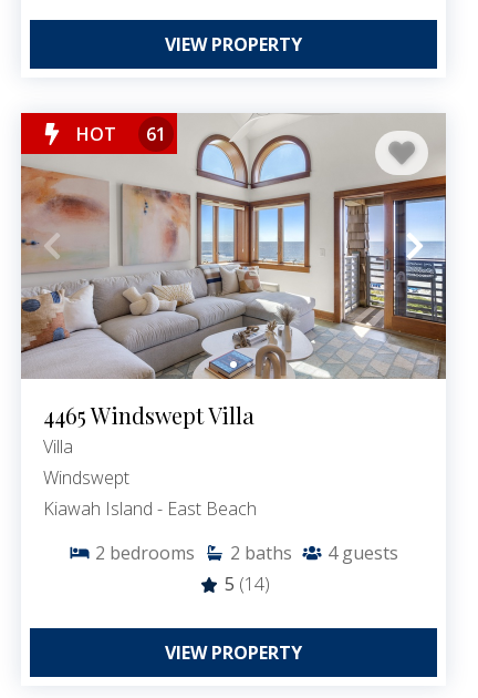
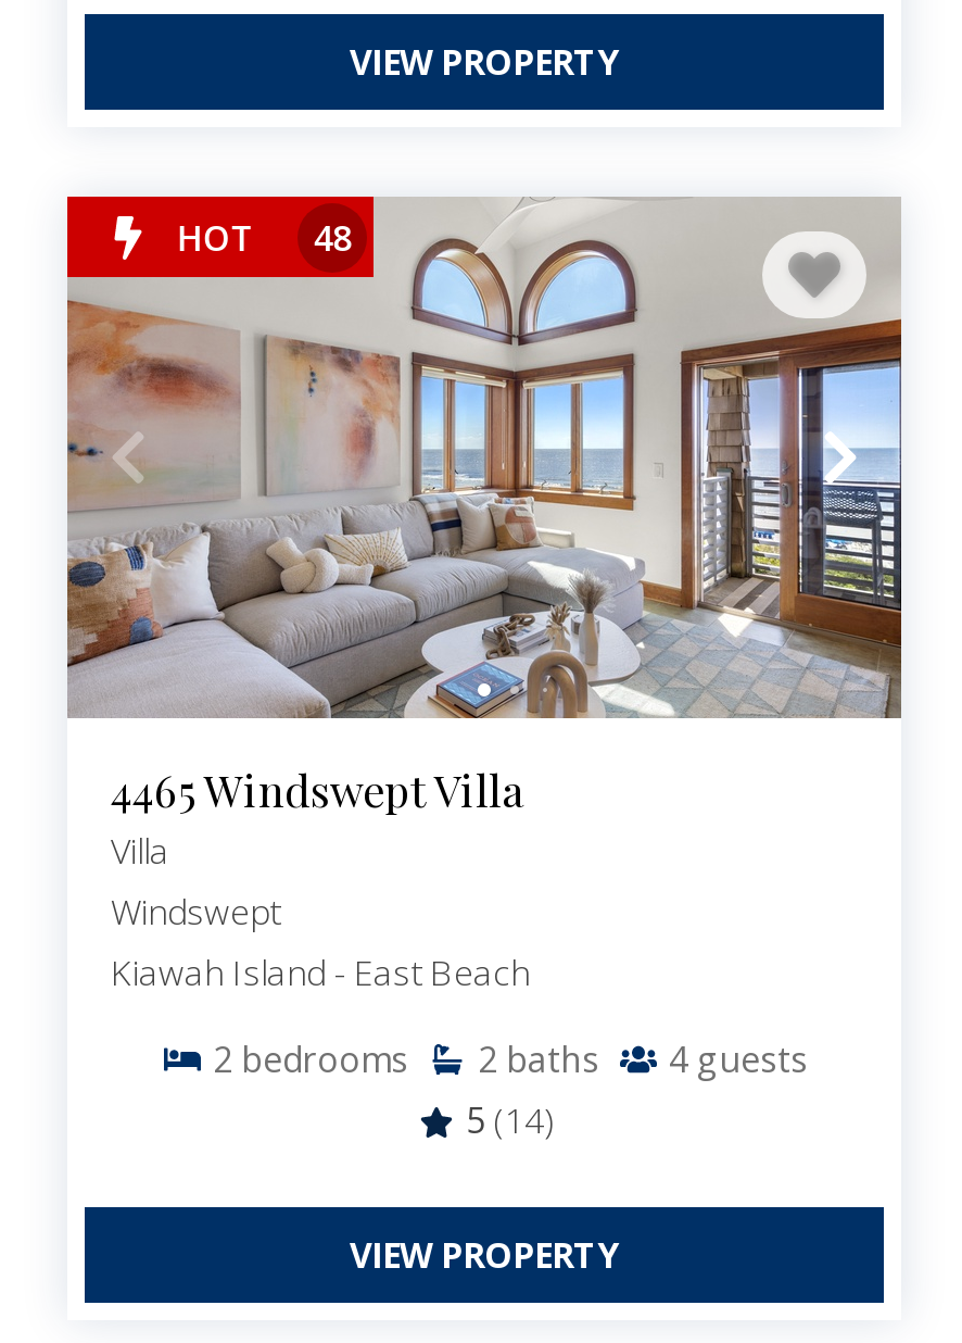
- HOT 61
+ HOT 48
